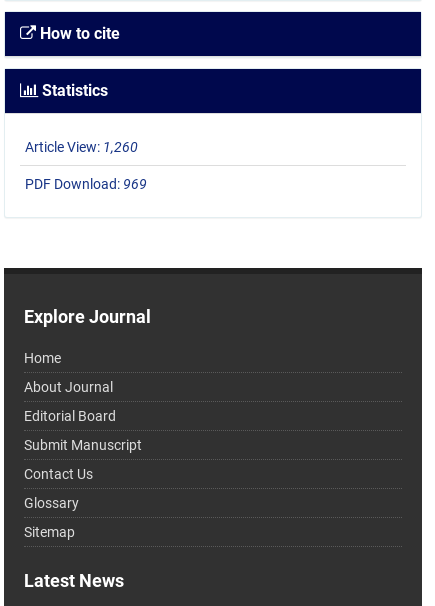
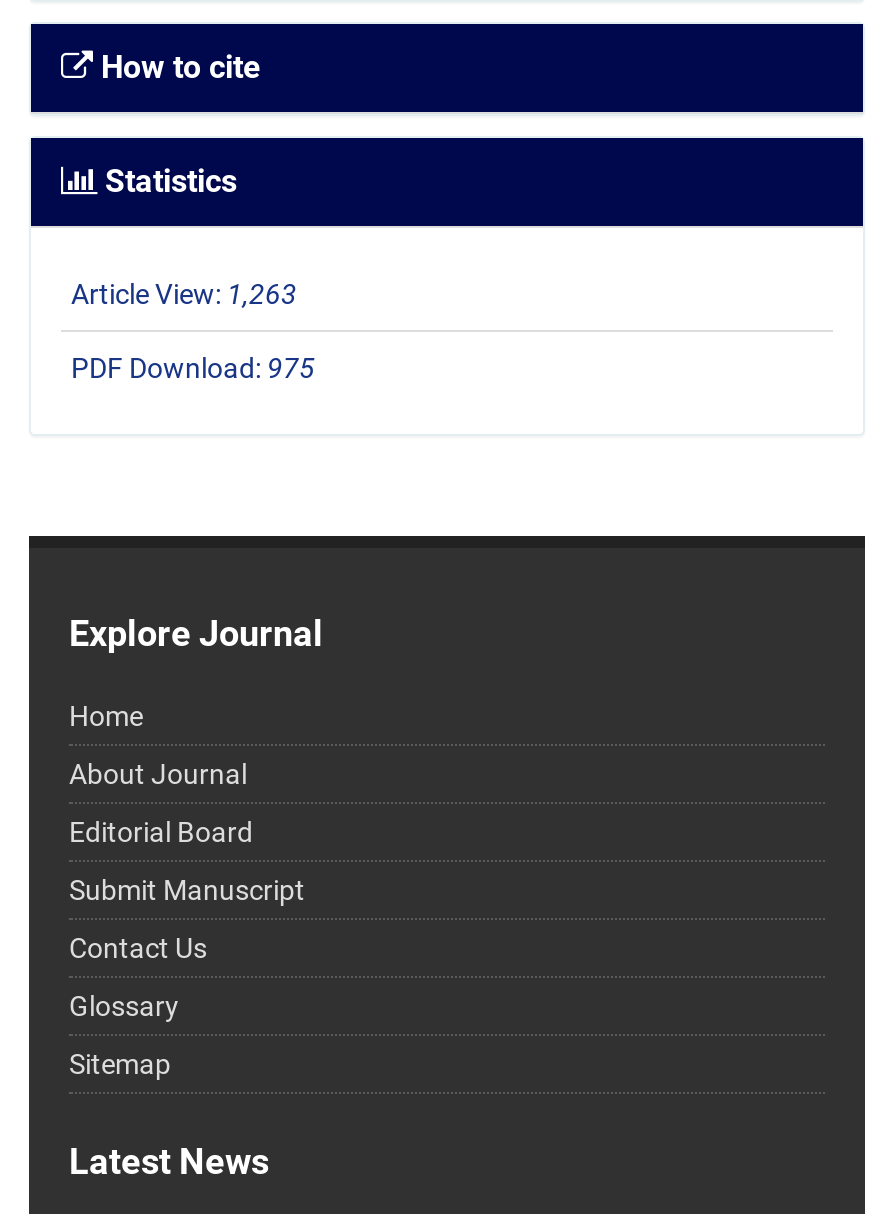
- Article View: 1,260
+ Article View: 1,263

- PDF Download: 969
+ PDF Download: 975
